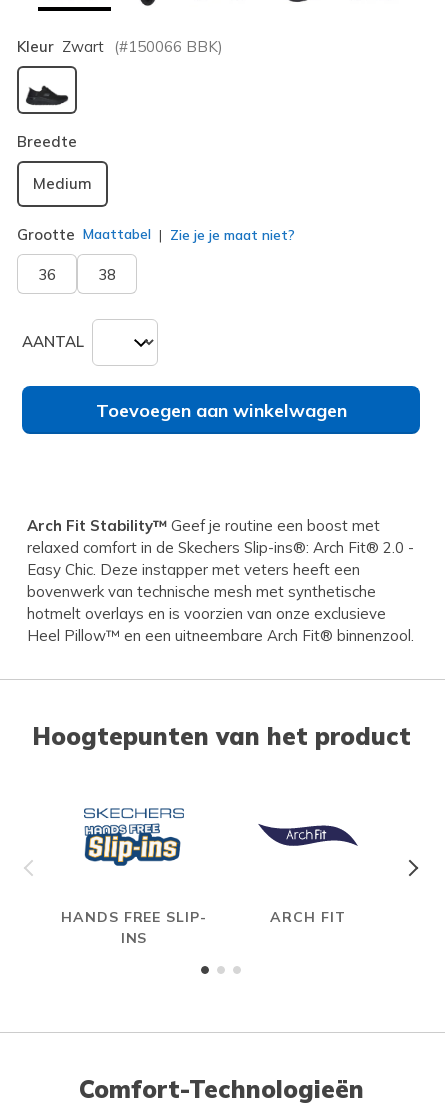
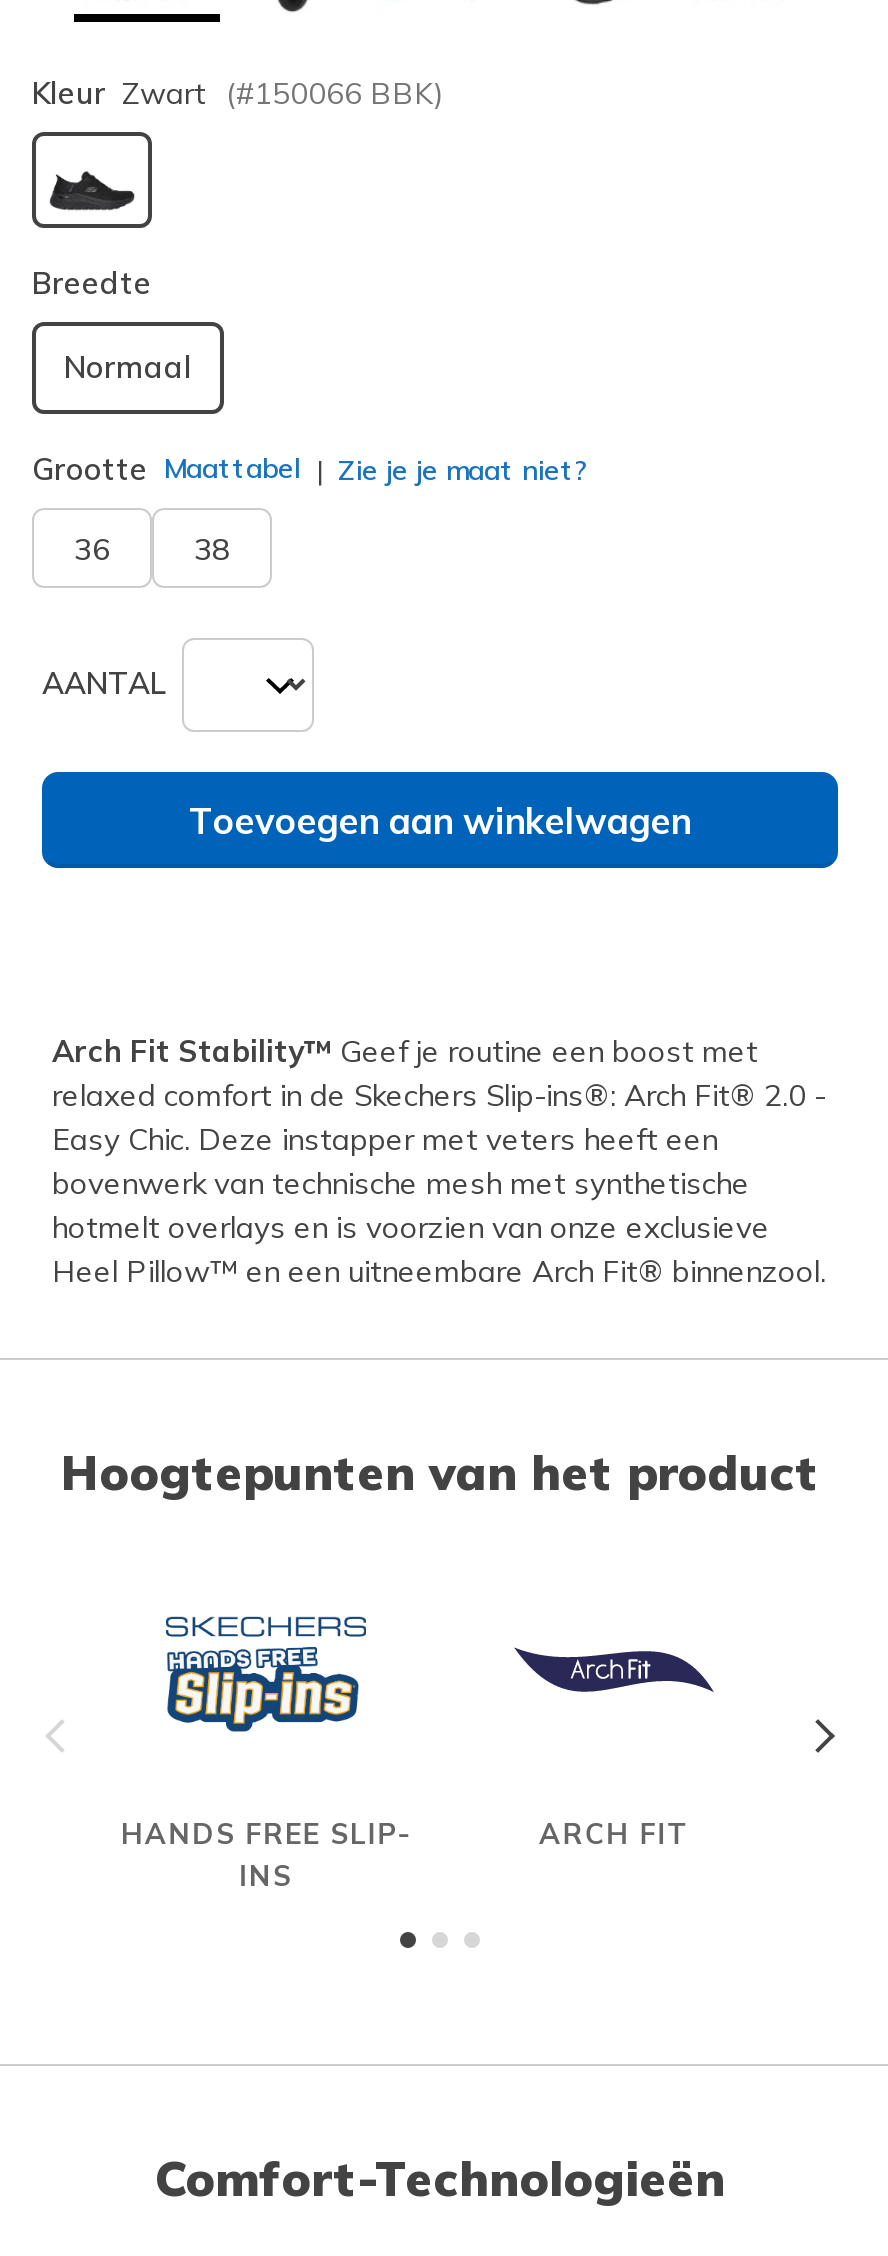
- Medium
+ Normaal
